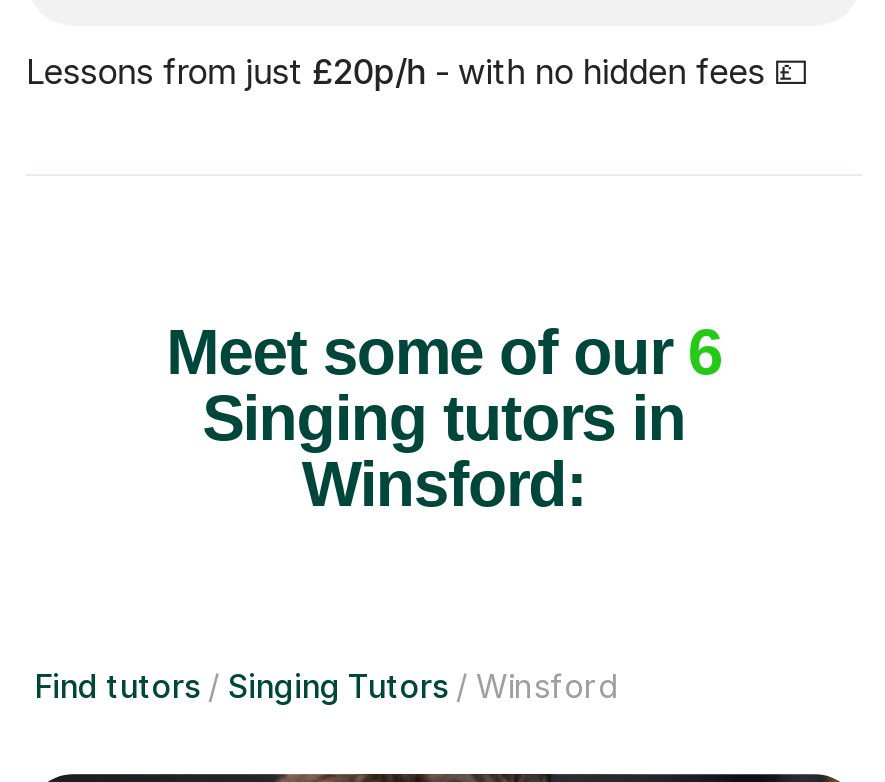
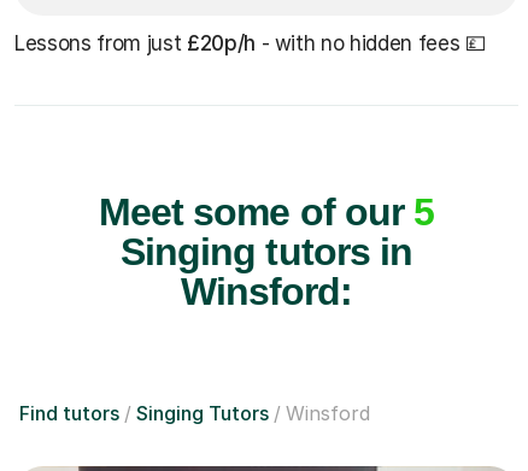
- Meet some of our 6
+ Meet some of our 5
